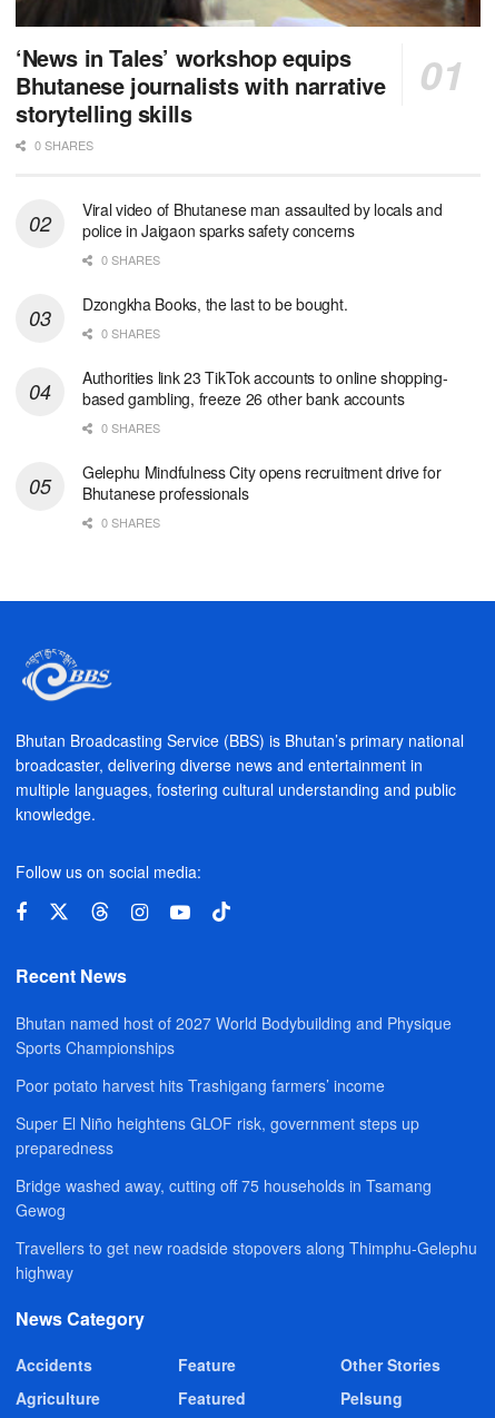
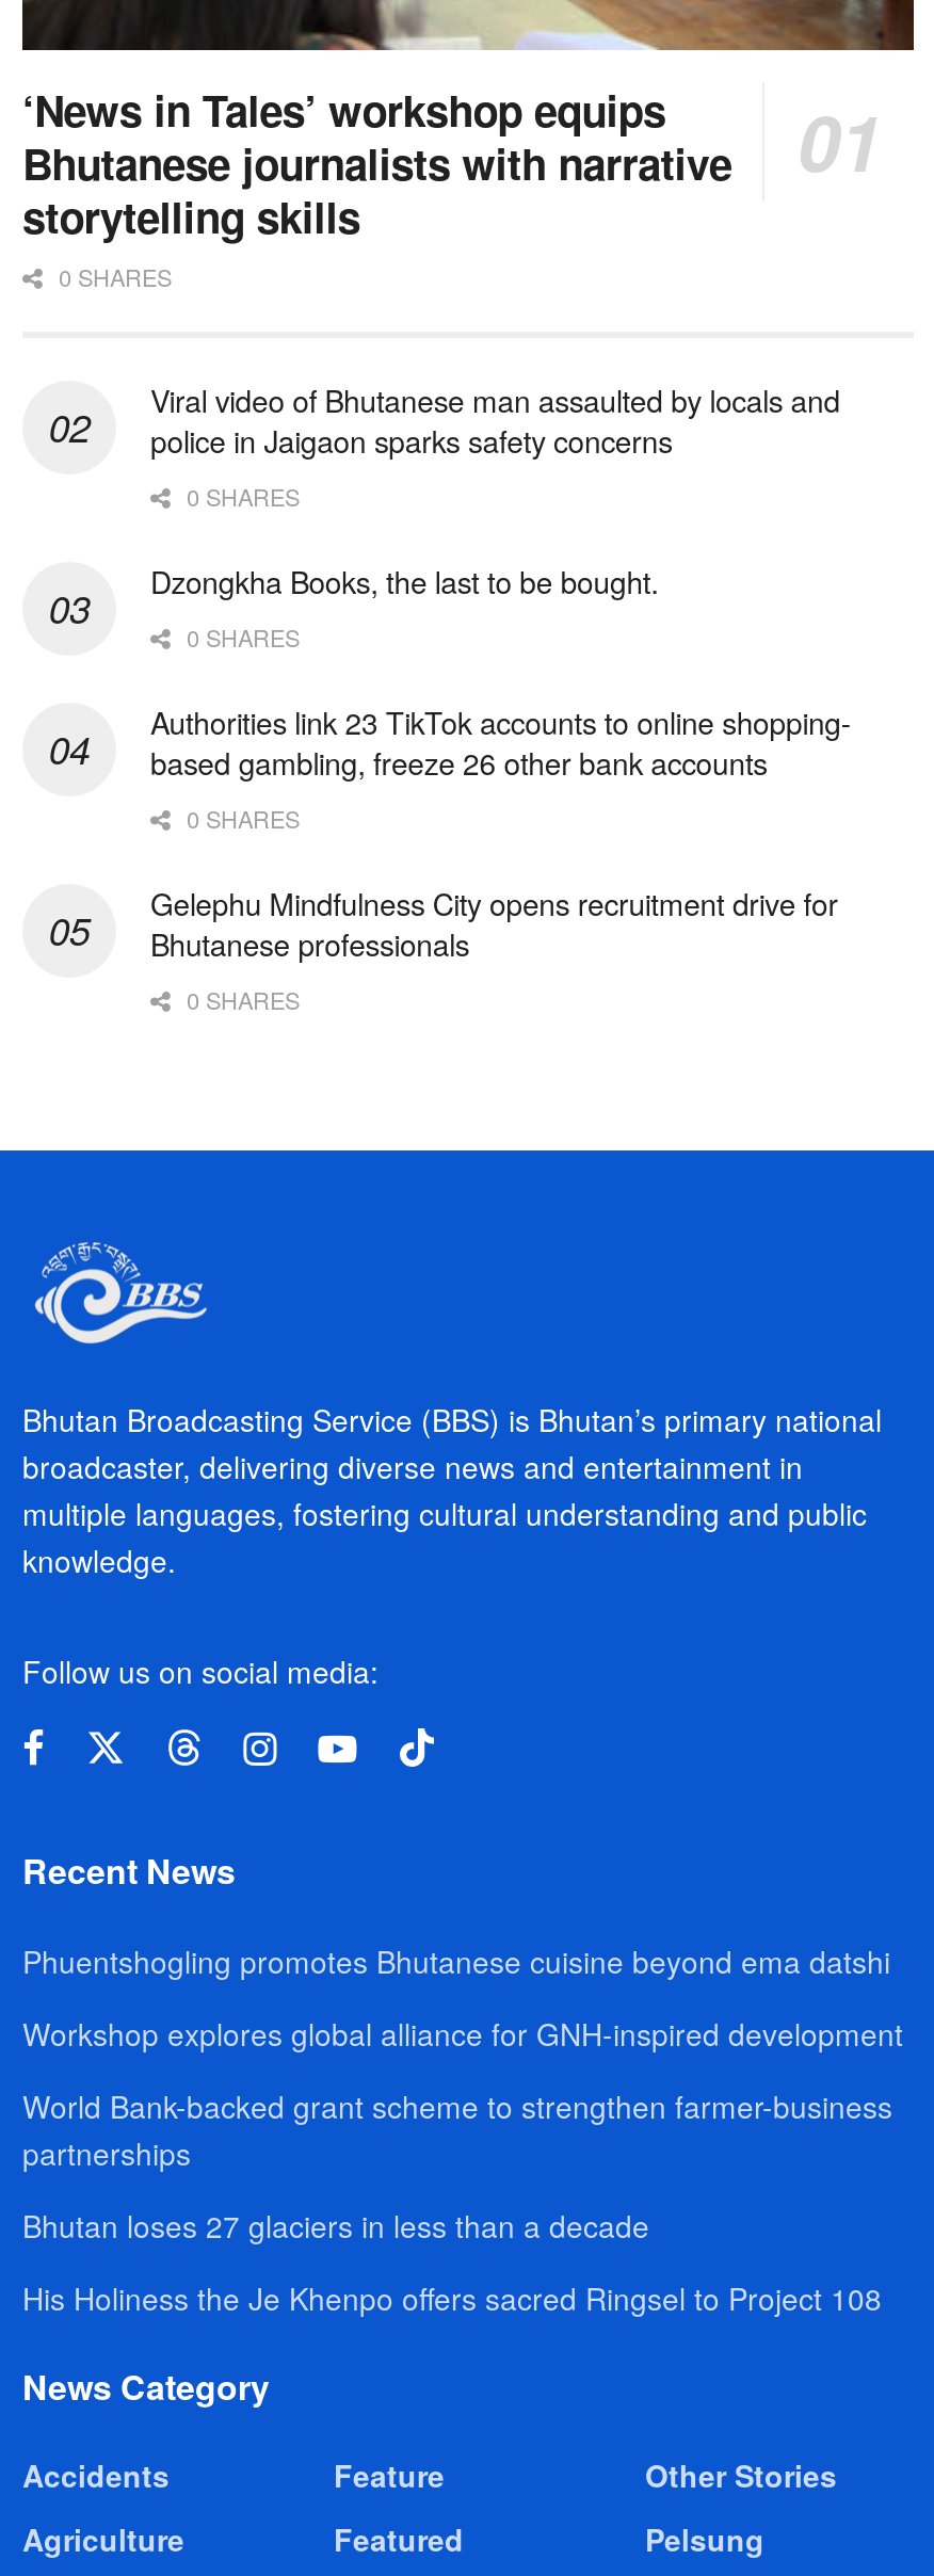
- Bhutan named host of 2027 World Bodybuilding and Physique
- Sports Championships
+ Phuentshogling promotes Bhutanese cuisine beyond ema datshi

- Poor potato harvest hits Trashigang farmers’ income
+ Workshop explores global alliance for GNH-inspired development

- Super El Niño heightens GLOF risk, government steps up
- preparedness
+ World Bank-backed grant scheme to strengthen farmer-business
+ partnerships

- Bridge washed away, cutting off 75 households in Tsamang
- Gewog
+ Bhutan loses 27 glaciers in less than a decade

- Travellers to get new roadside stopovers along Thimphu-Gelephu
- highway
+ His Holiness the Je Khenpo offers sacred Ringsel to Project 108
